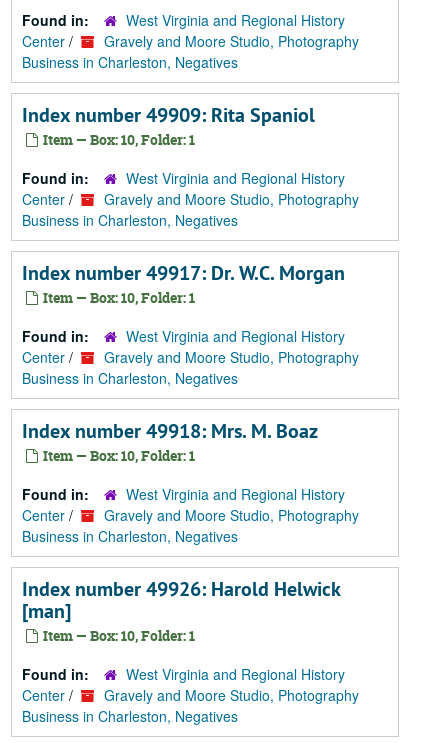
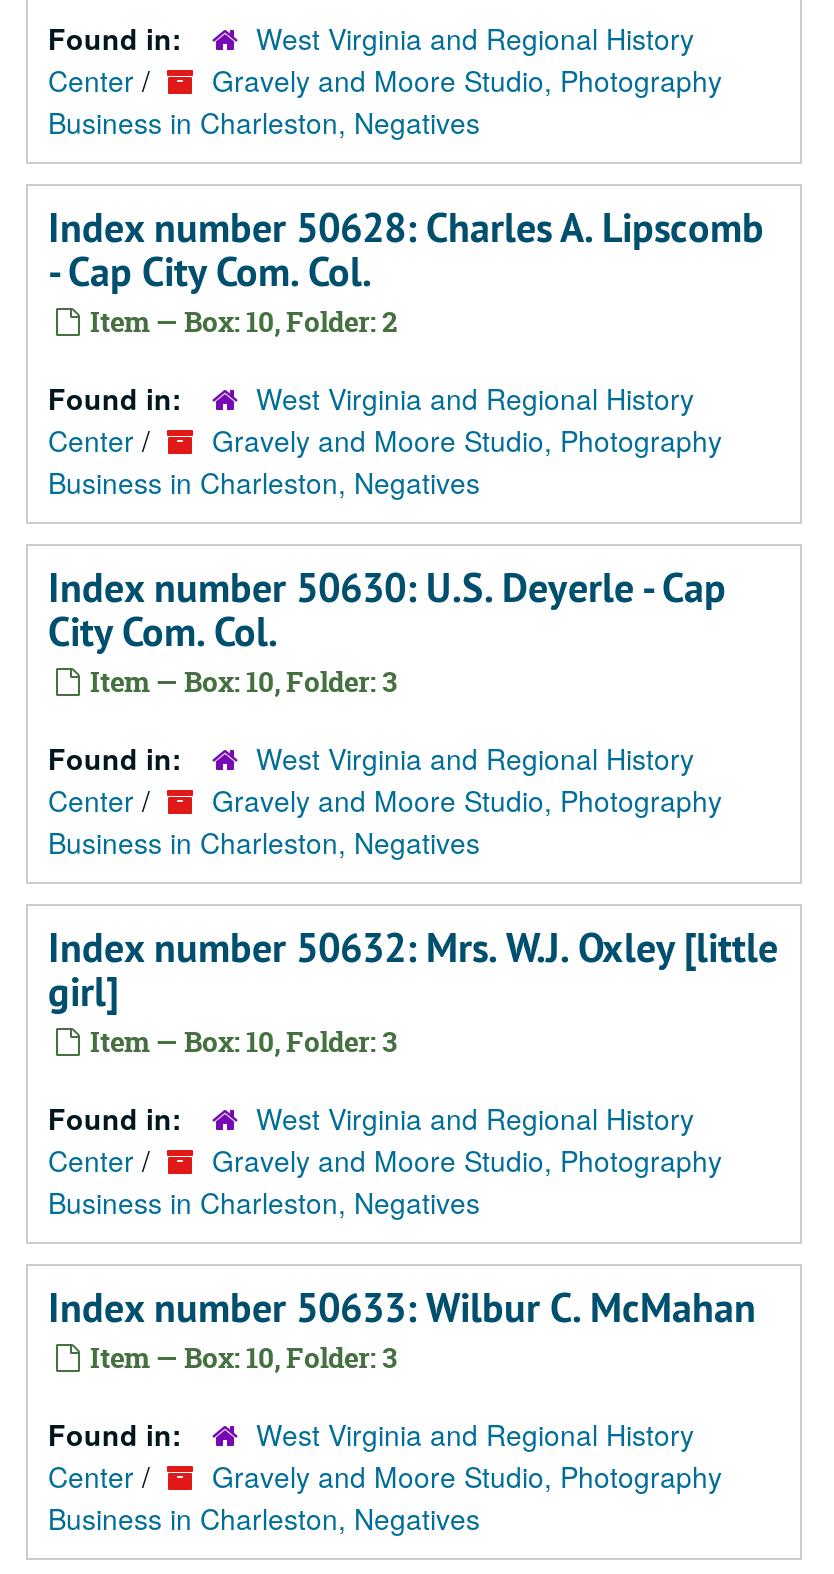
- Index number 49909: Rita Spaniol
- Item — Box: 10, Folder: 1
+ Index number 50628: Charles A. Lipscomb
+ - Cap City Com. Col.
+ Item — Box: 10, Folder: 2

- Index number 49917: Dr. W.C. Morgan
- Item — Box: 10, Folder: 1
+ Index number 50630: U.S. Deyerle - Cap
+ City Com. Col.
+ Item — Box: 10, Folder: 3

- Index number 49918: Mrs. M. Boaz
- Item — Box: 10, Folder: 1
+ Index number 50632: Mrs. W.J. Oxley [little
+ girl]
+ Item — Box: 10, Folder: 3

moved down: Found in: | West Virginia and Regional History | Center / | Gravely and Moore Studio, Photography | Business in Charleston, Negatives

- Index number 49926: Harold Helwick
- [man]
- Item — Box: 10, Folder: 1
+ Index number 50633: Wilbur C. McMahan
+ Item — Box: 10, Folder: 3
